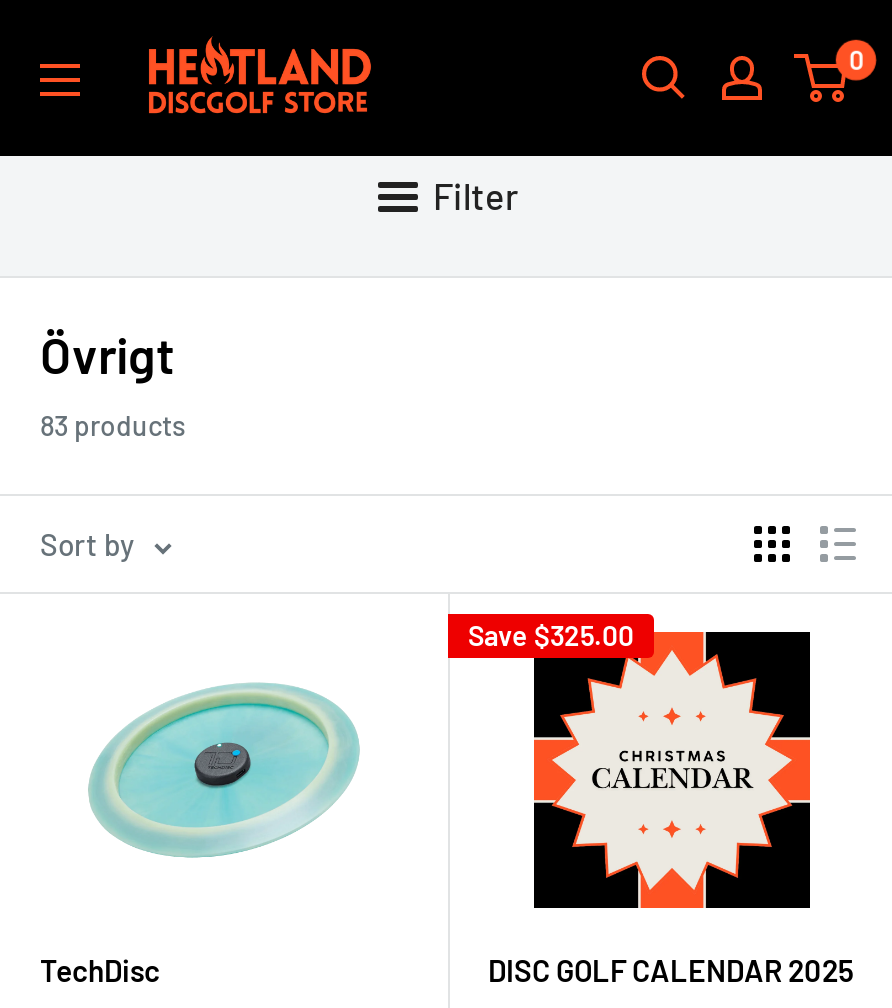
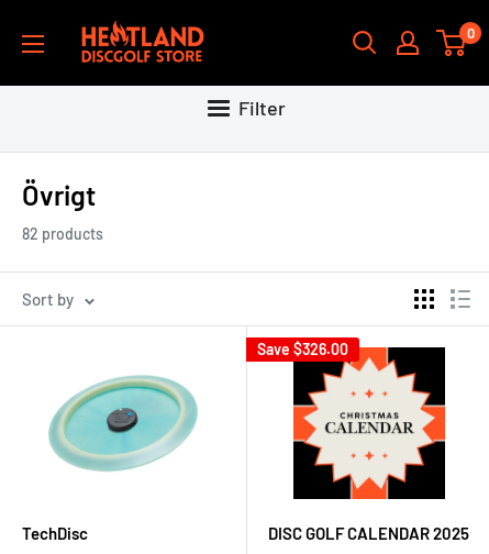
- 83 products
+ 82 products

- Save $325.00
+ Save $326.00
